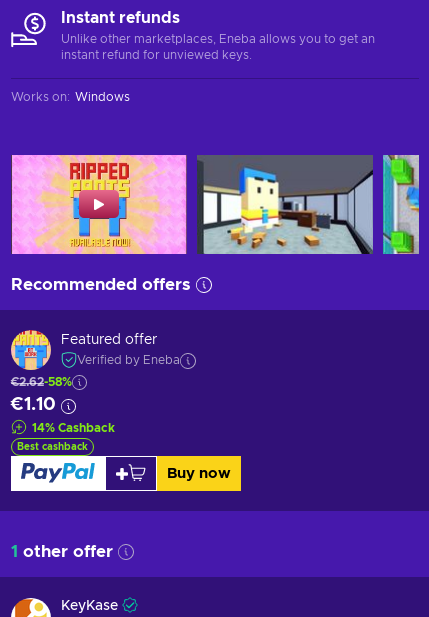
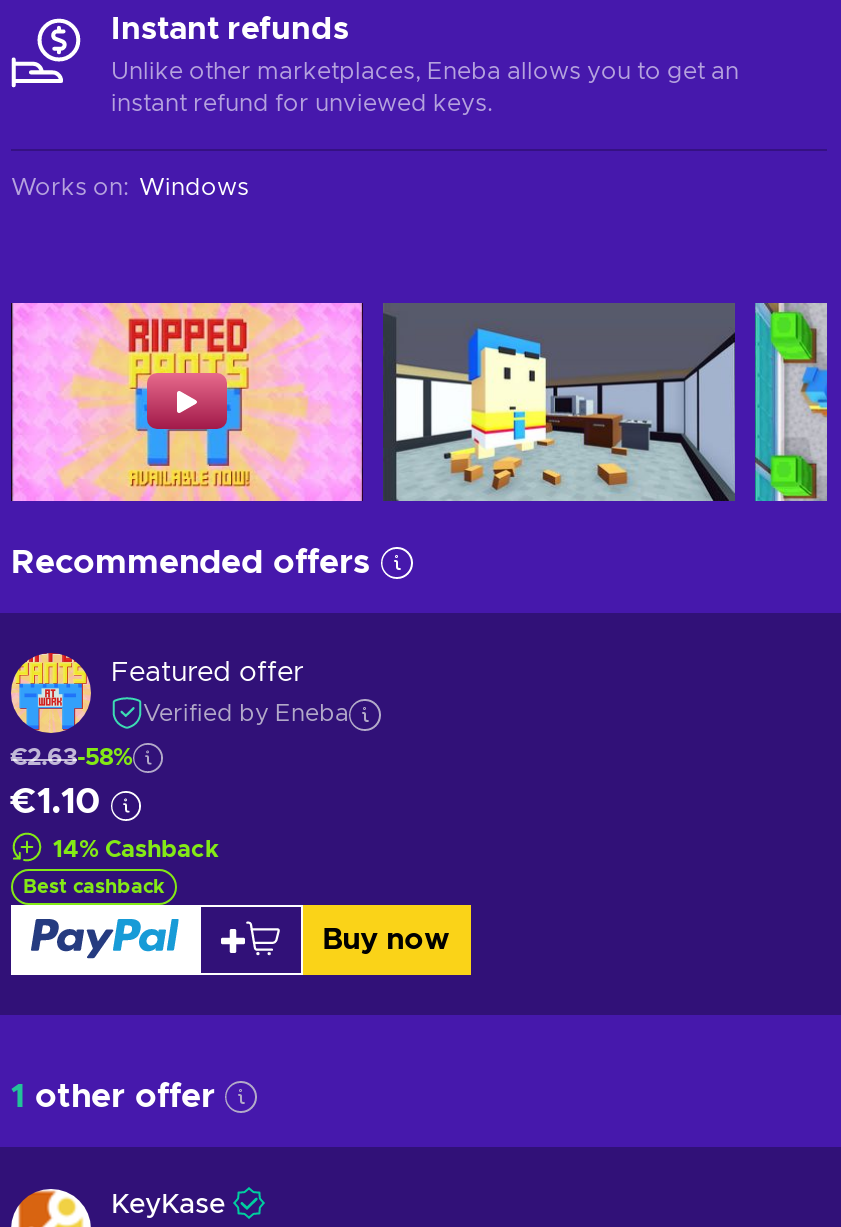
- €2.62-58%
+ €2.63-58%
